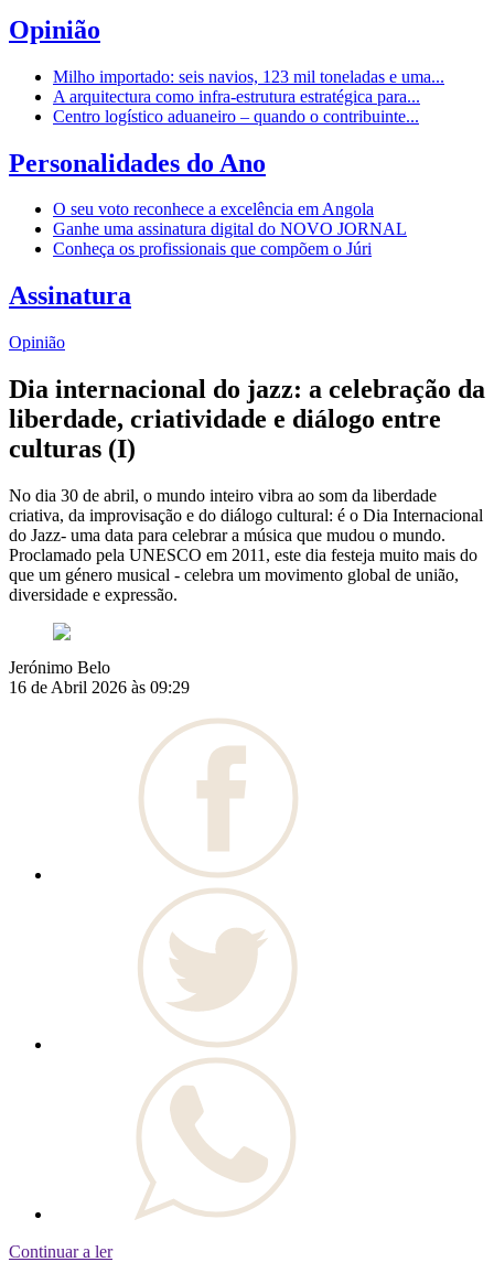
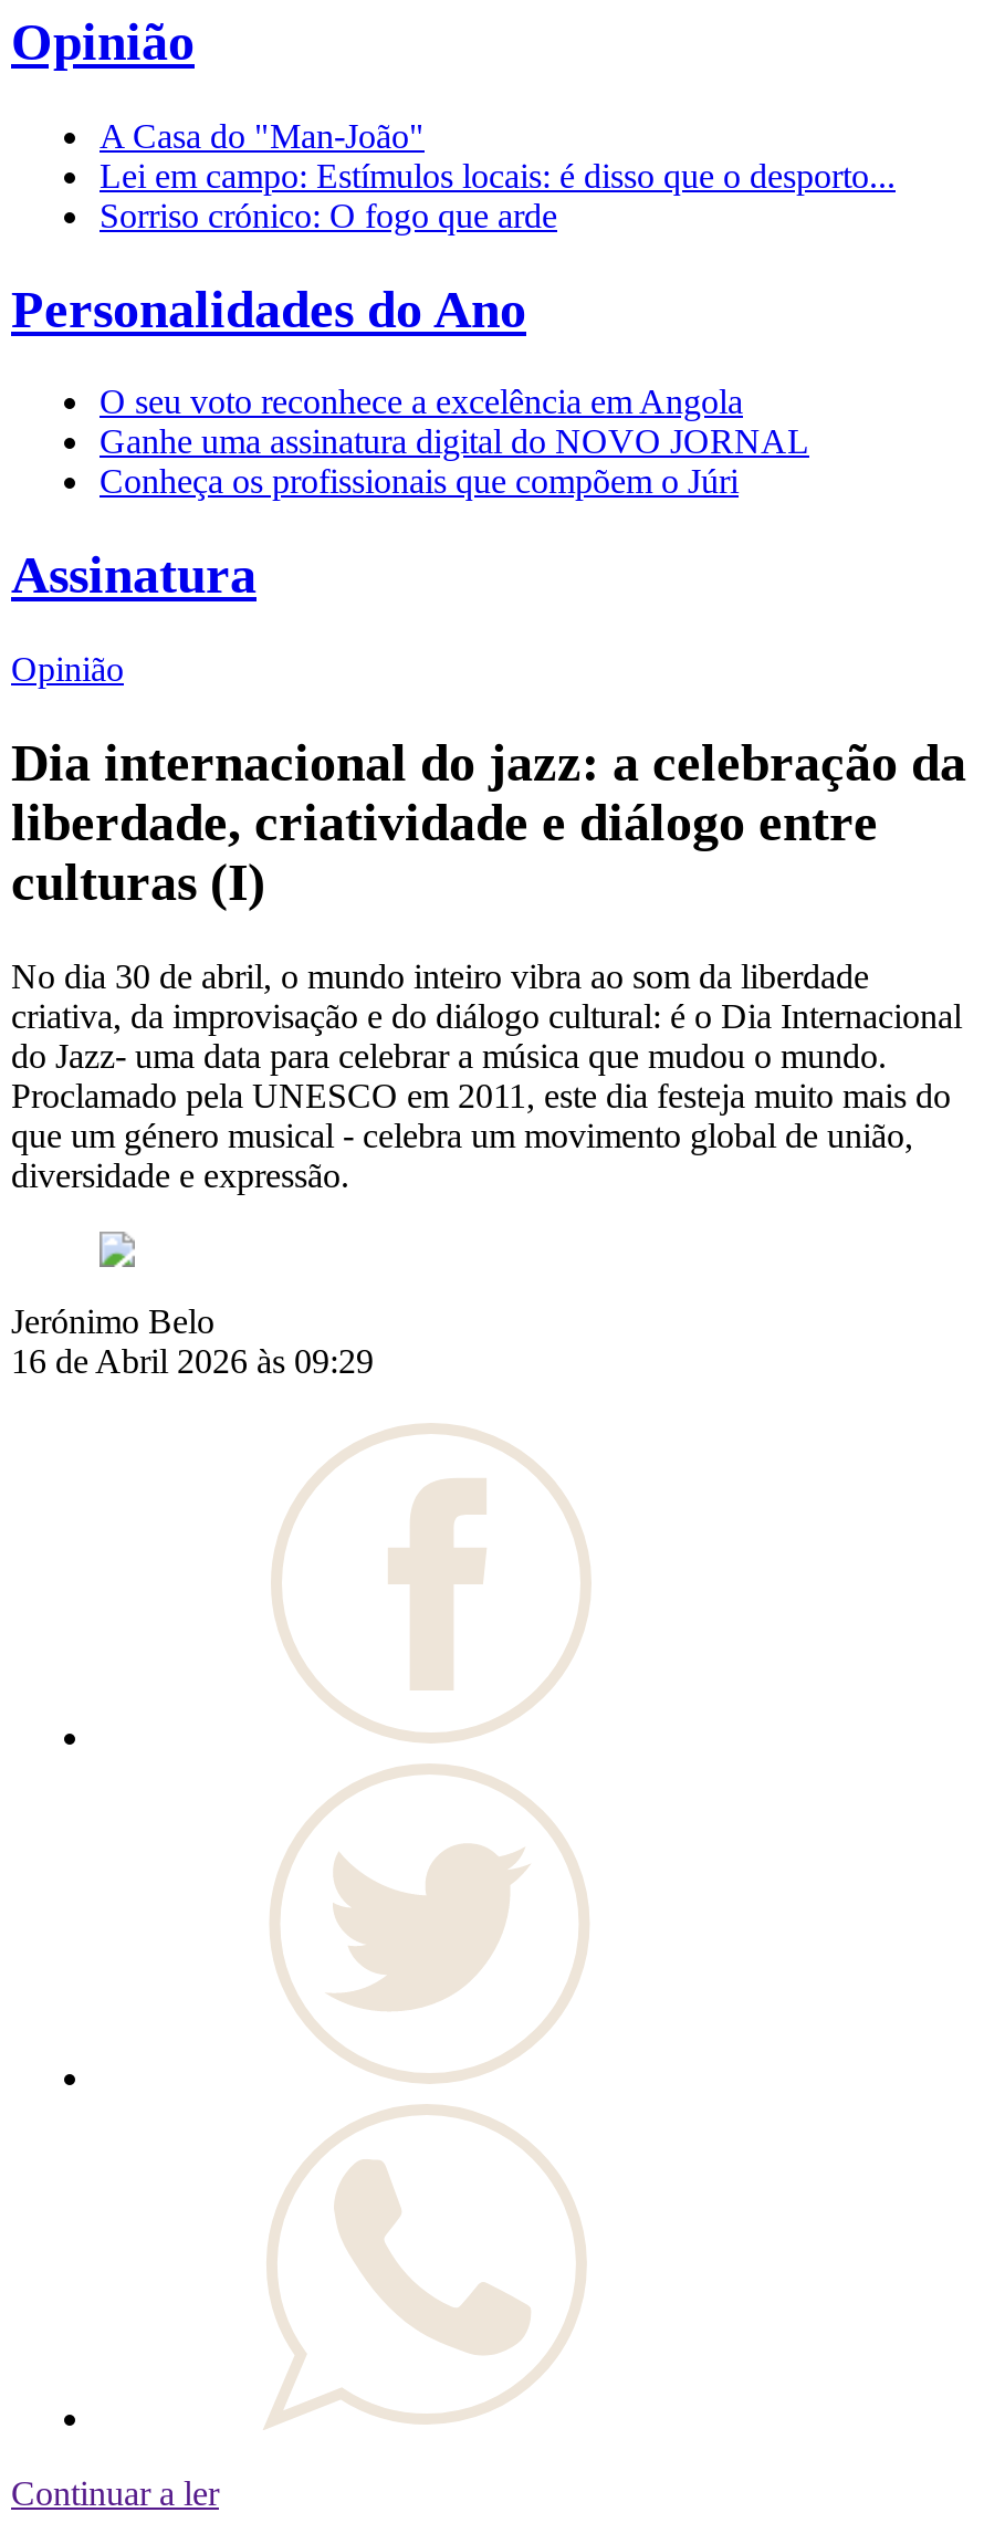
- Milho importado: seis navios, 123 mil toneladas e uma...
- A arquitectura como infra-estrutura estratégica para...
- Centro logístico aduaneiro – quando o contribuinte...
+ A Casa do "Man-João"
+ Lei em campo: Estímulos locais: é disso que o desporto...
+ Sorriso crónico: O fogo que arde
